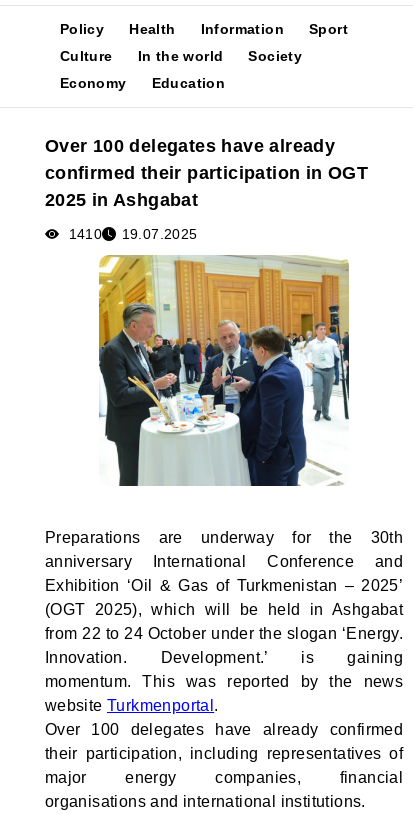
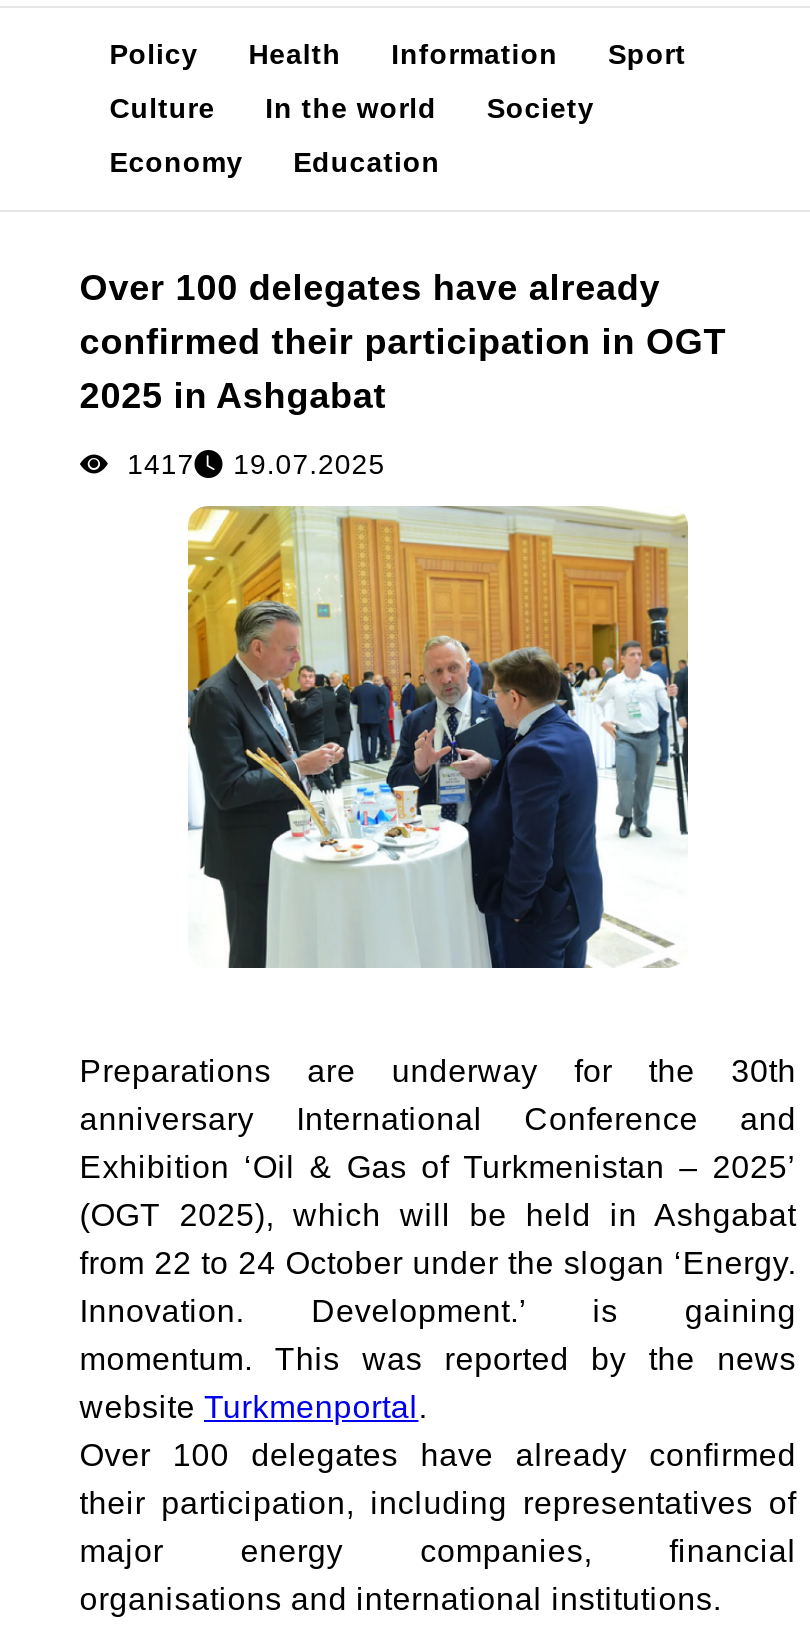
- 1410 19.07.2025
+ 1417 19.07.2025
